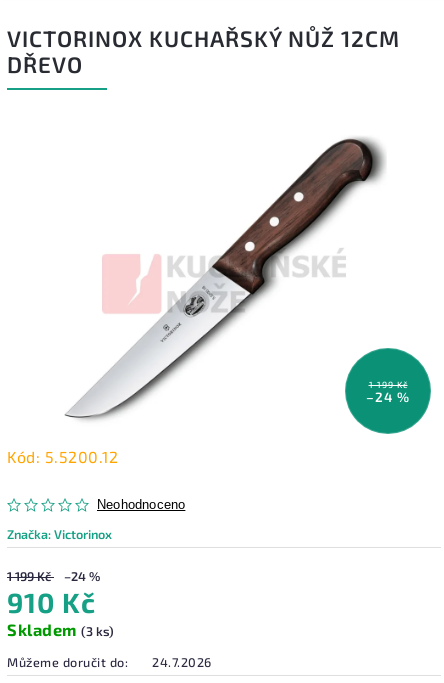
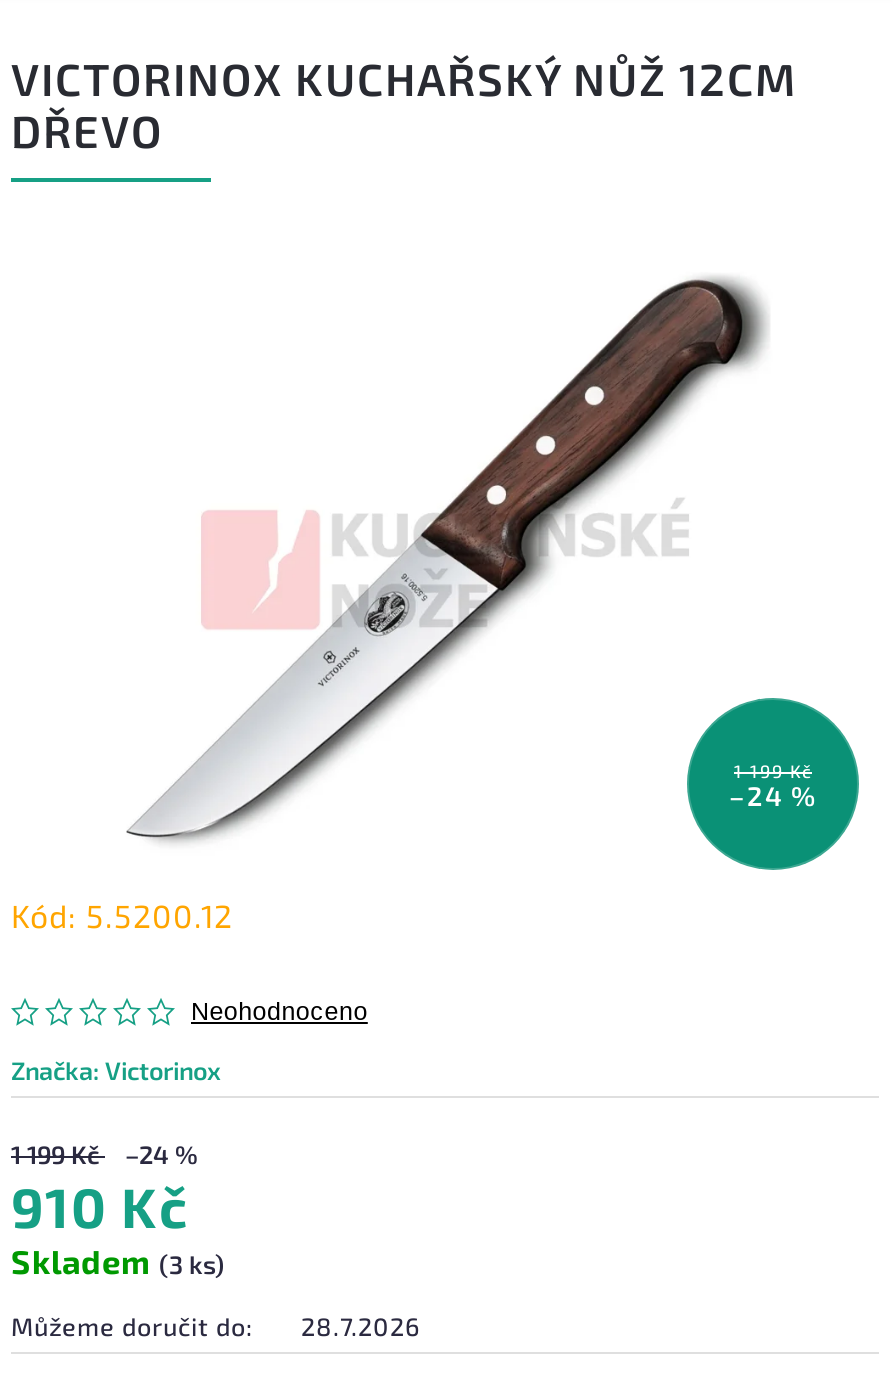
- Můžeme doručit do: 24.7.2026
+ Můžeme doručit do: 28.7.2026
